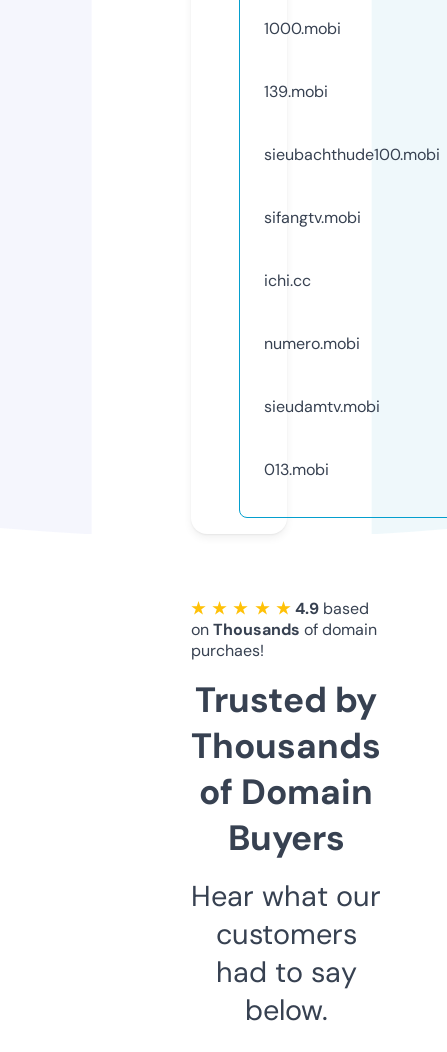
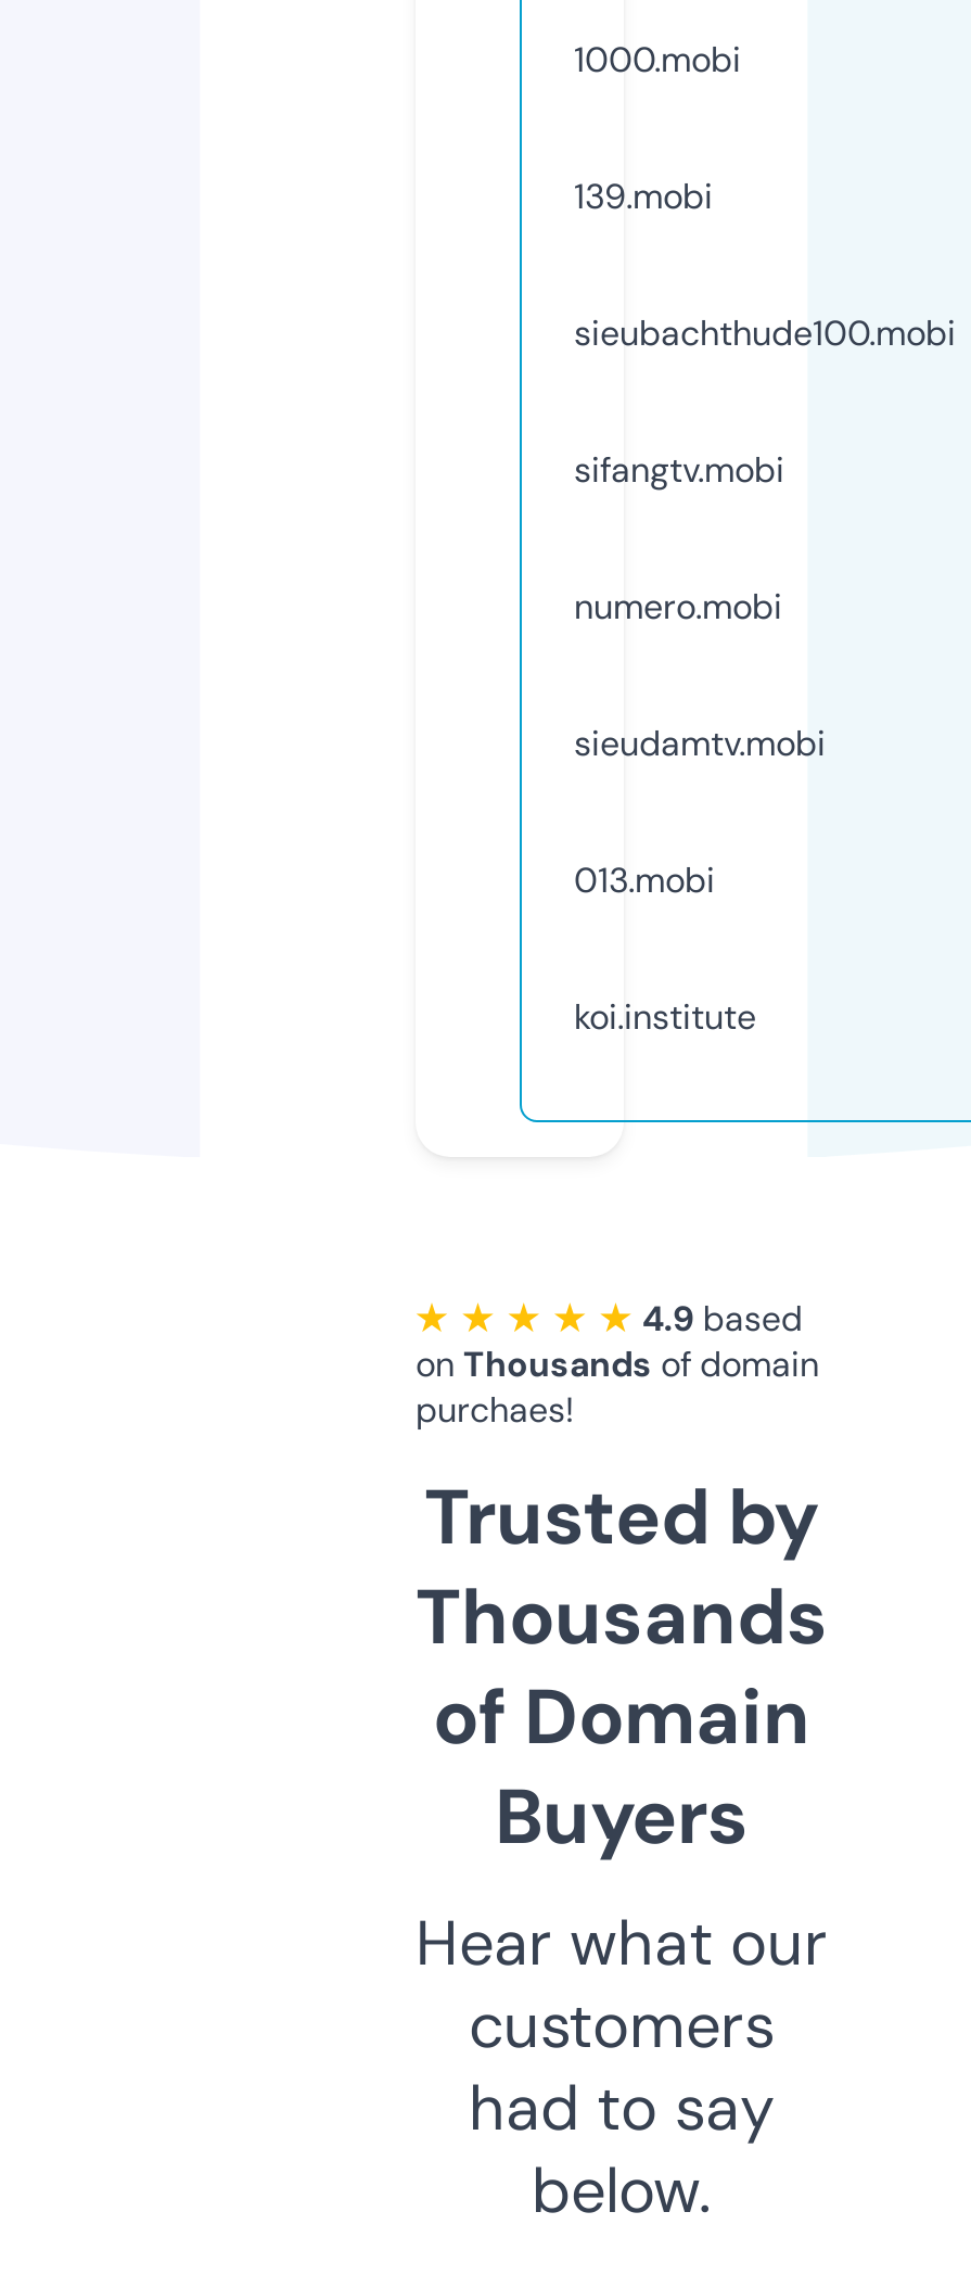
- ichi.cc

moved up: numero.mobi | sieudamtv.mobi | 013.mobi

+ koi.institute
